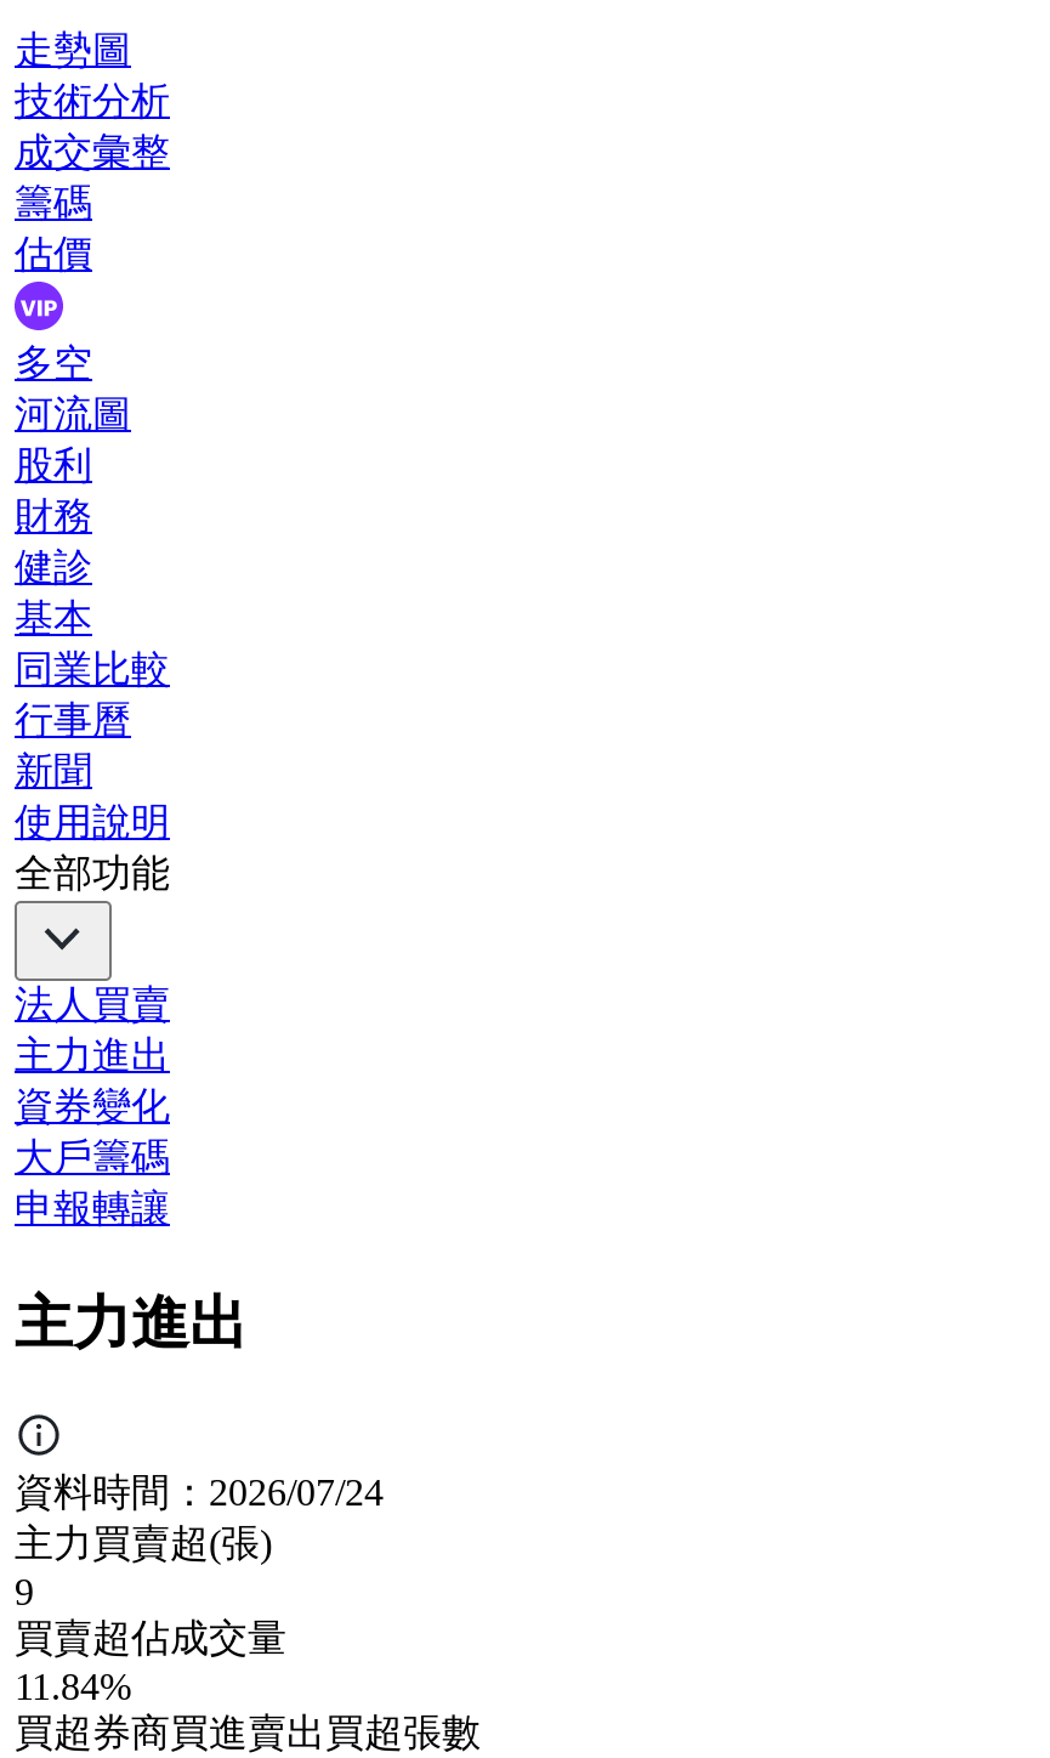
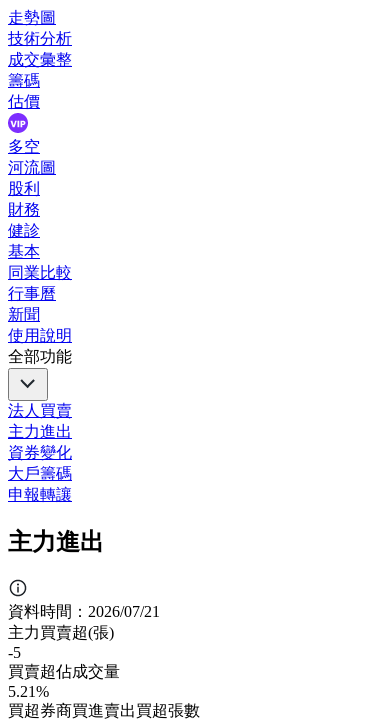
- 資料時間：2026/07/24
+ 資料時間：2026/07/21

- 9
+ -5

- 11.84%
+ 5.21%
